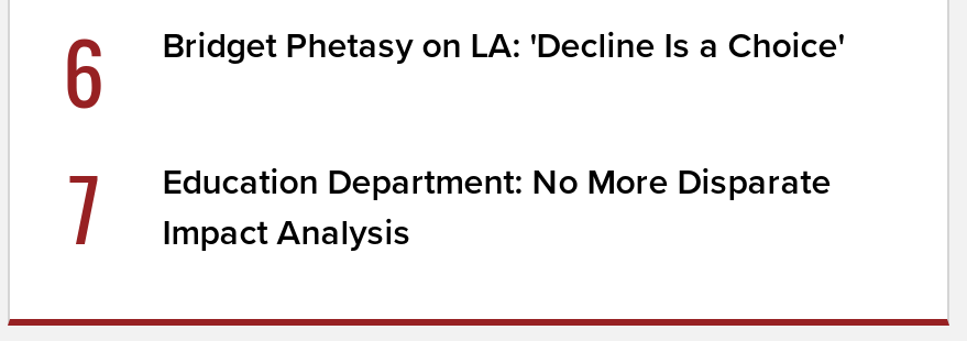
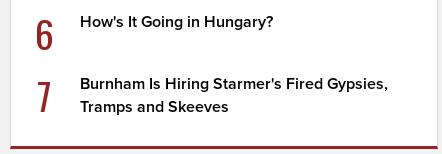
- Bridget Phetasy on LA: 'Decline Is a Choice'
+ How's It Going in Hungary?

- Education Department: No More Disparate
- Impact Analysis
+ Burnham Is Hiring Starmer's Fired Gypsies,
+ Tramps and Skeeves
